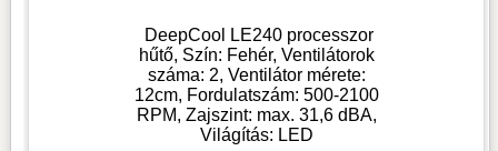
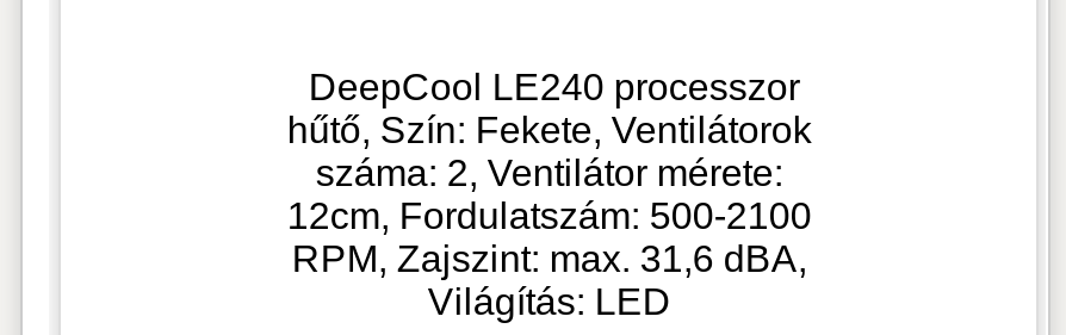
- hűtő, Szín: Fehér, Ventilátorok
+ hűtő, Szín: Fekete, Ventilátorok
